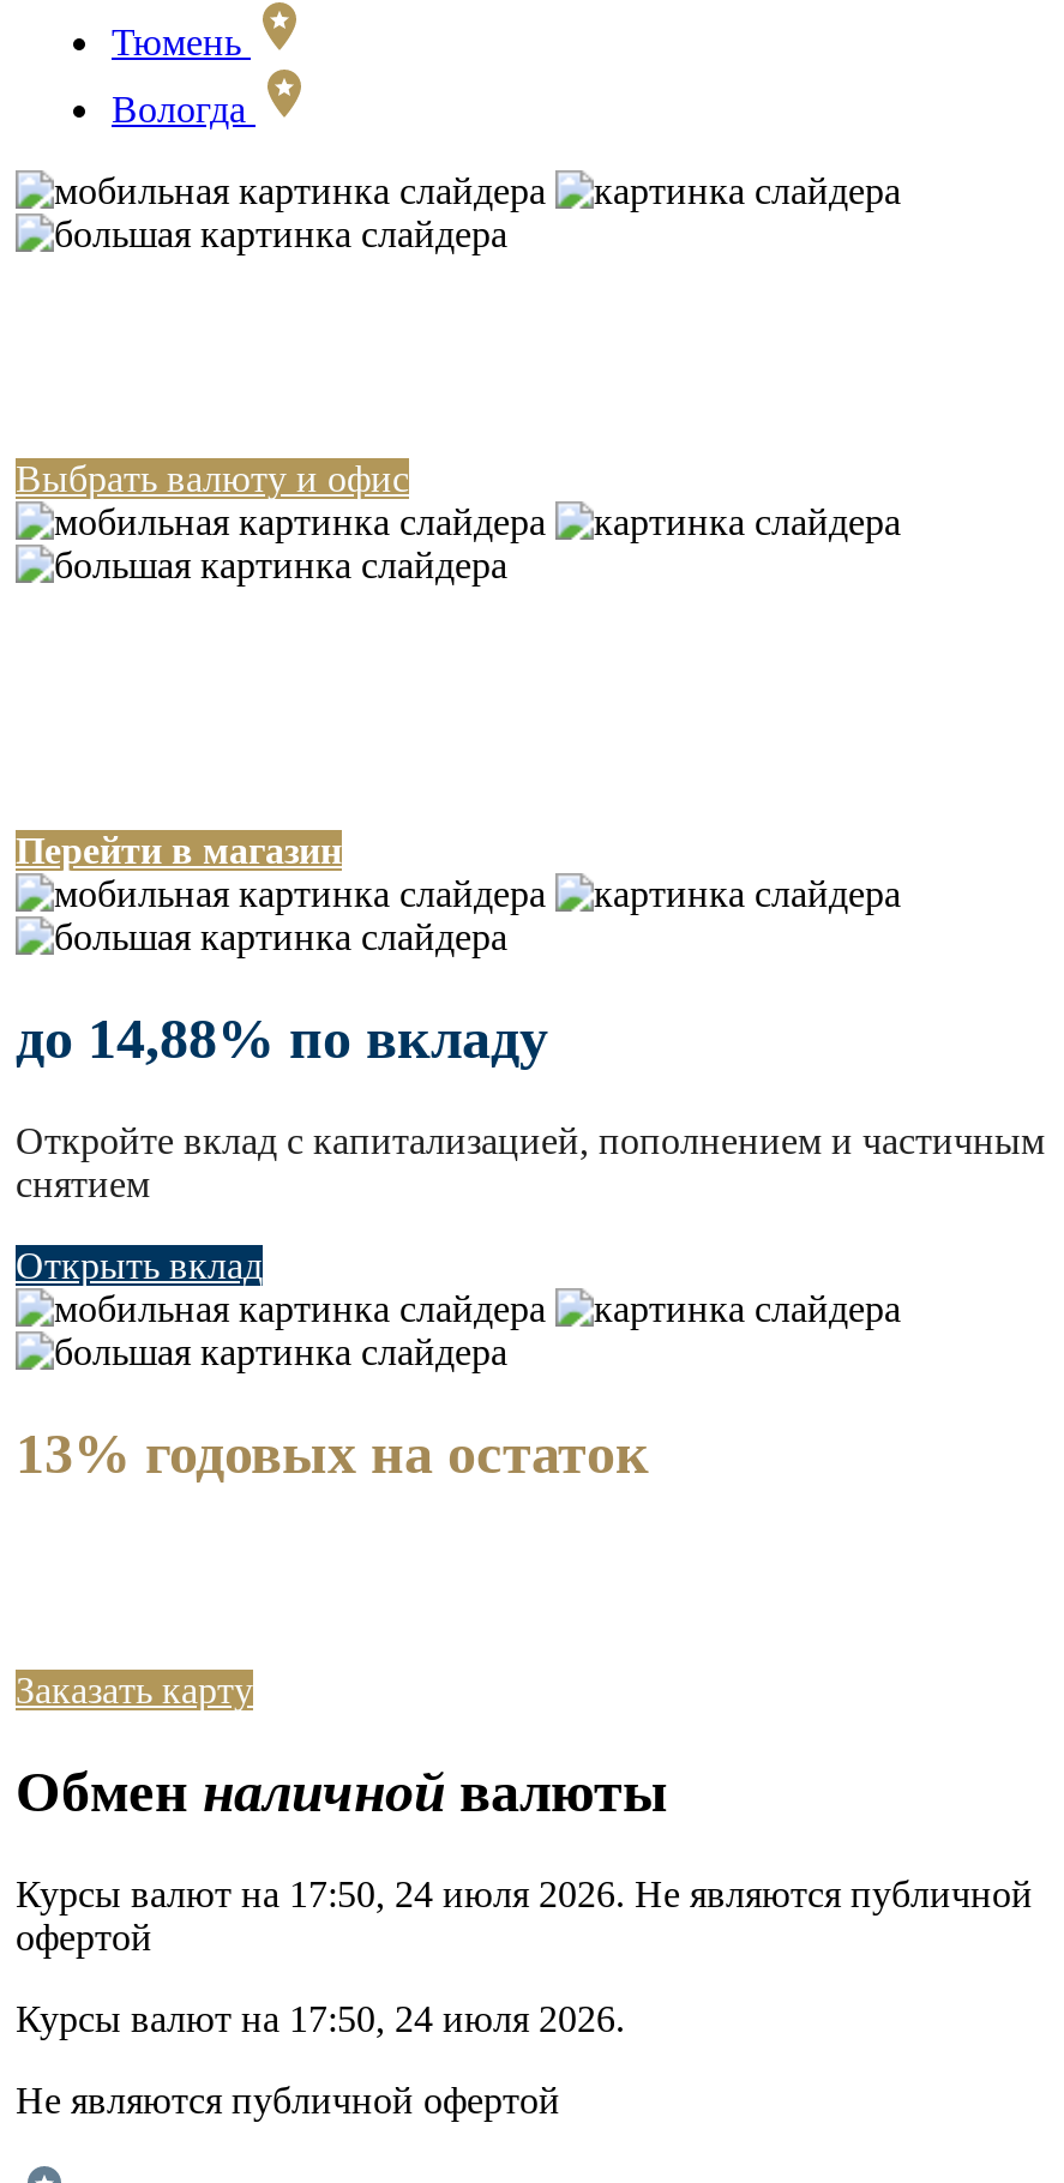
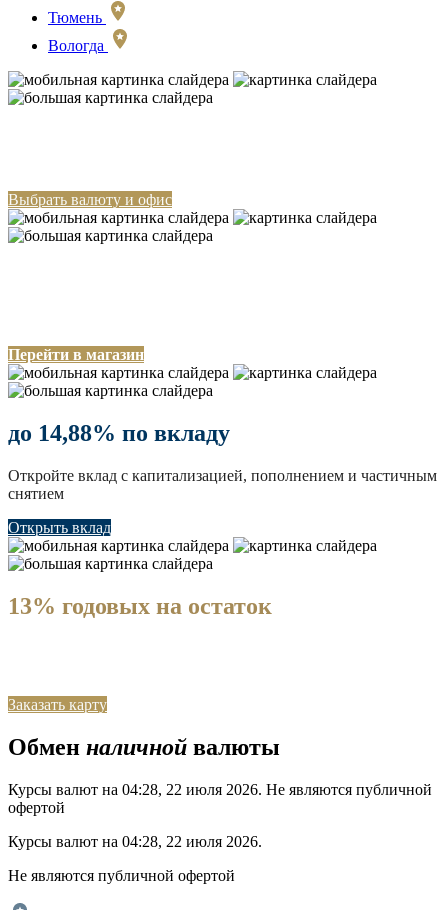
- Курсы валют на 17:50, 24 июля 2026. Не являются публичной
+ Курсы валют на 04:28, 22 июля 2026. Не являются публичной

- Курсы валют на 17:50, 24 июля 2026.
+ Курсы валют на 04:28, 22 июля 2026.
